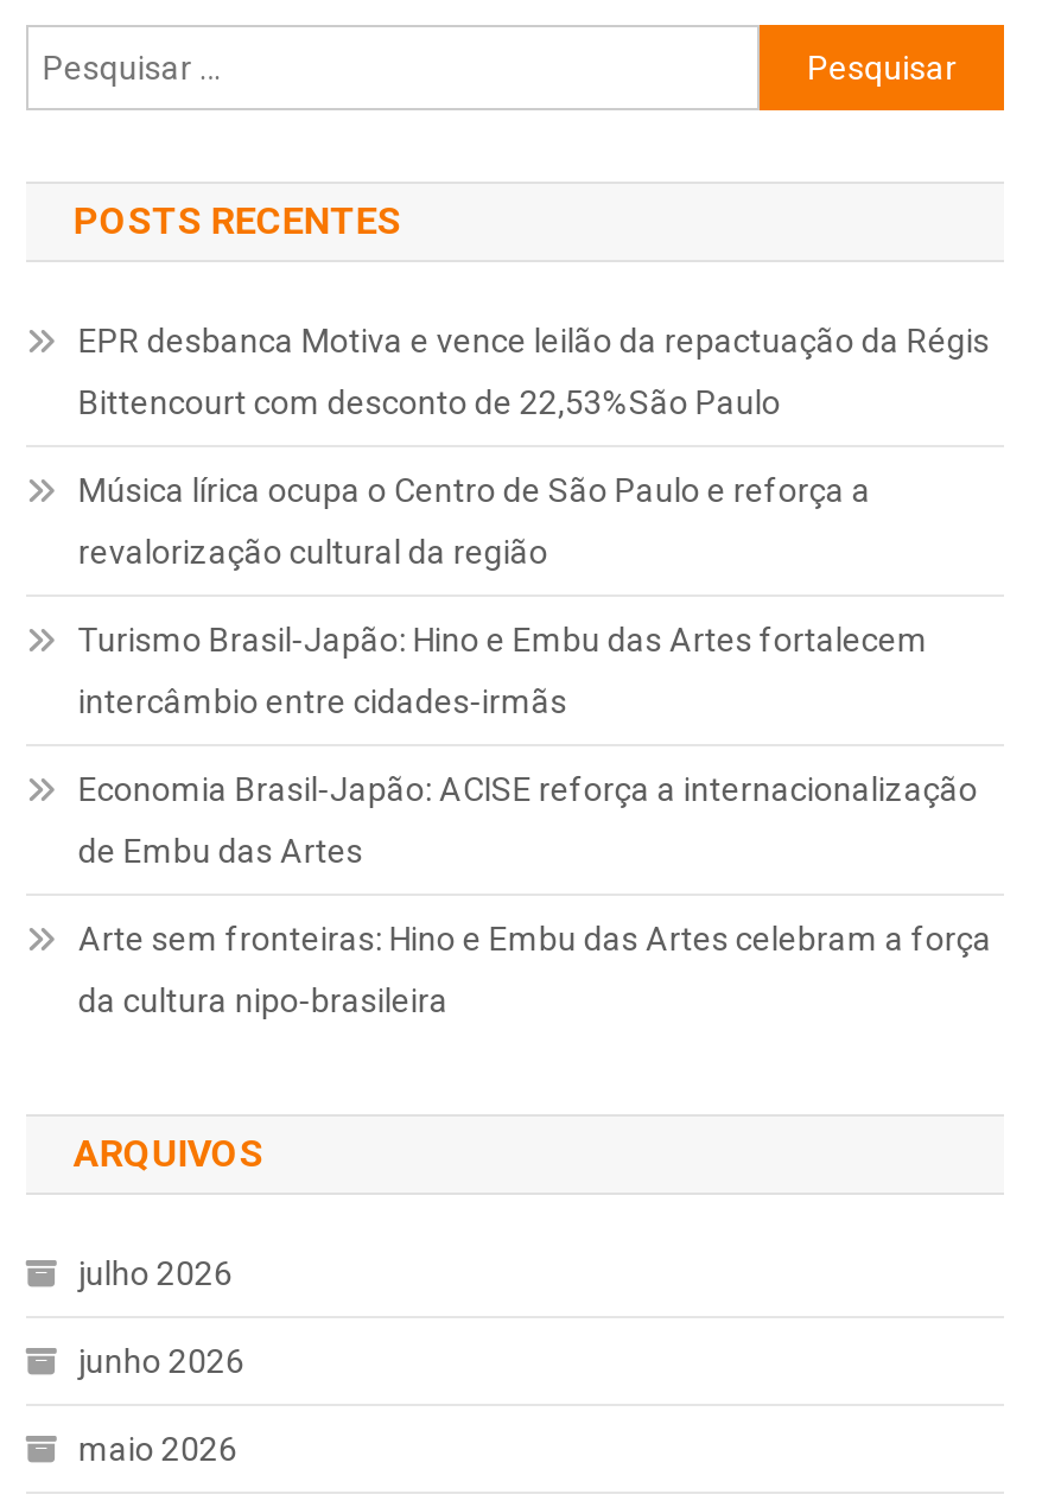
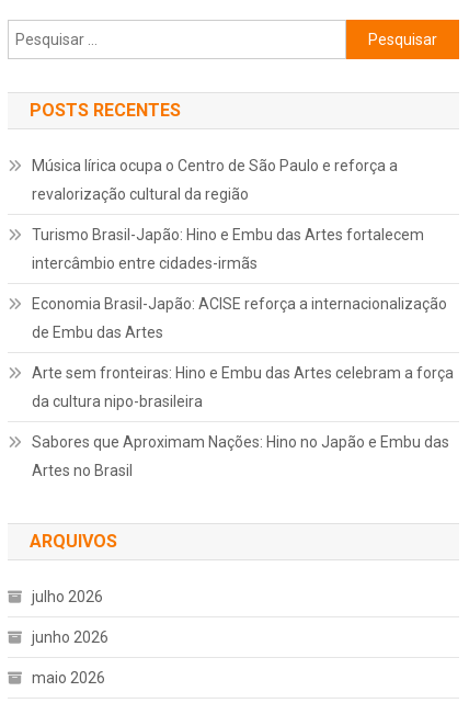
- EPR desbanca Motiva e vence leilão da repactuação da Régis
- Bittencourt com desconto de 22,53%São Paulo

moved up: Música lírica ocupa o Centro de São Paulo e reforça a | revalorização cultural da região | Turismo Brasil-Japão: Hino e Embu das Artes fortalecem | intercâmbio entre cidades-irmãs | Economia Brasil-Japão: ACISE reforça a internacionalização | de Embu das Artes | Arte sem fronteiras: Hino e Embu das Artes celebram a força | da cultura nipo-brasileira

+ Sabores que Aproximam Nações: Hino no Japão e Embu das
+ Artes no Brasil
